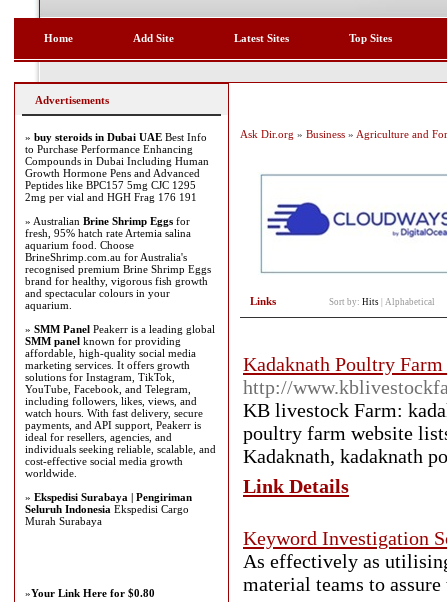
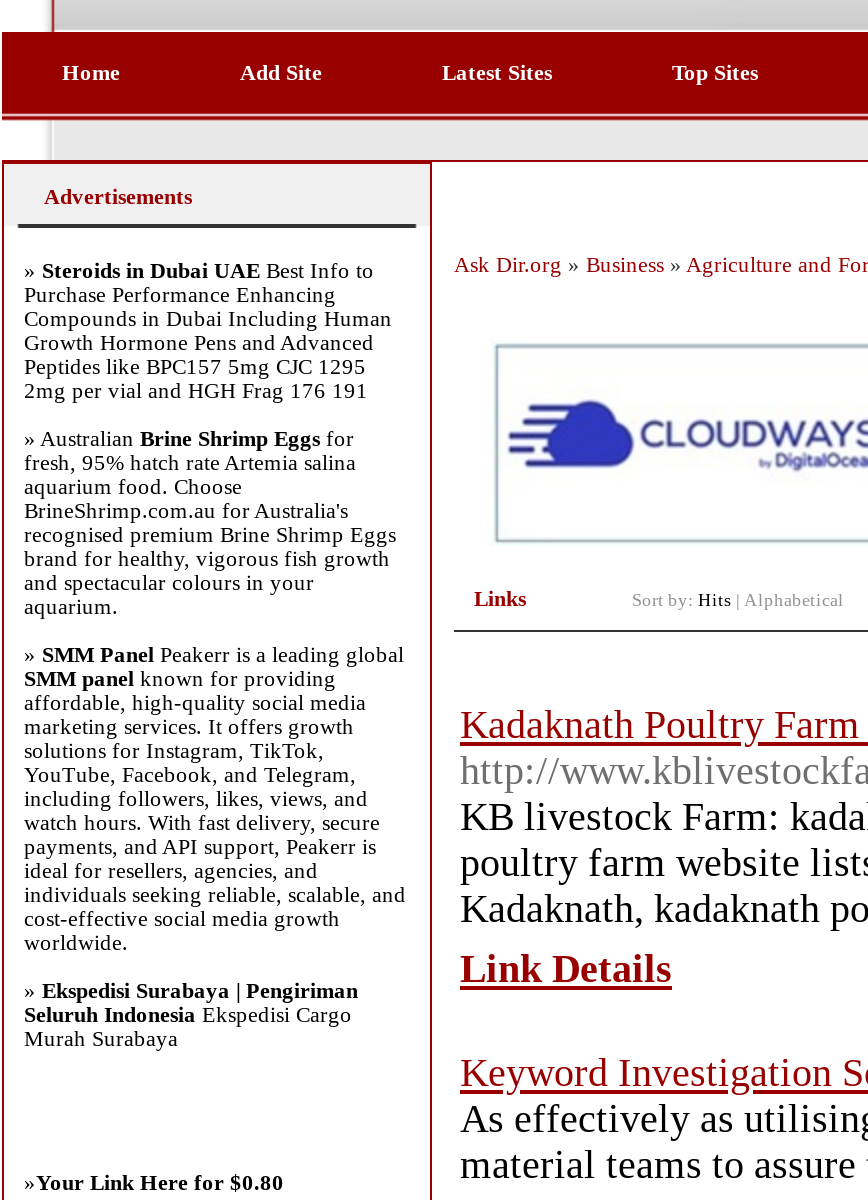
- » buy steroids in Dubai UAE Best Info
- to Purchase Performance Enhancing
+ » Steroids in Dubai UAE Best Info to
+ Purchase Performance Enhancing
